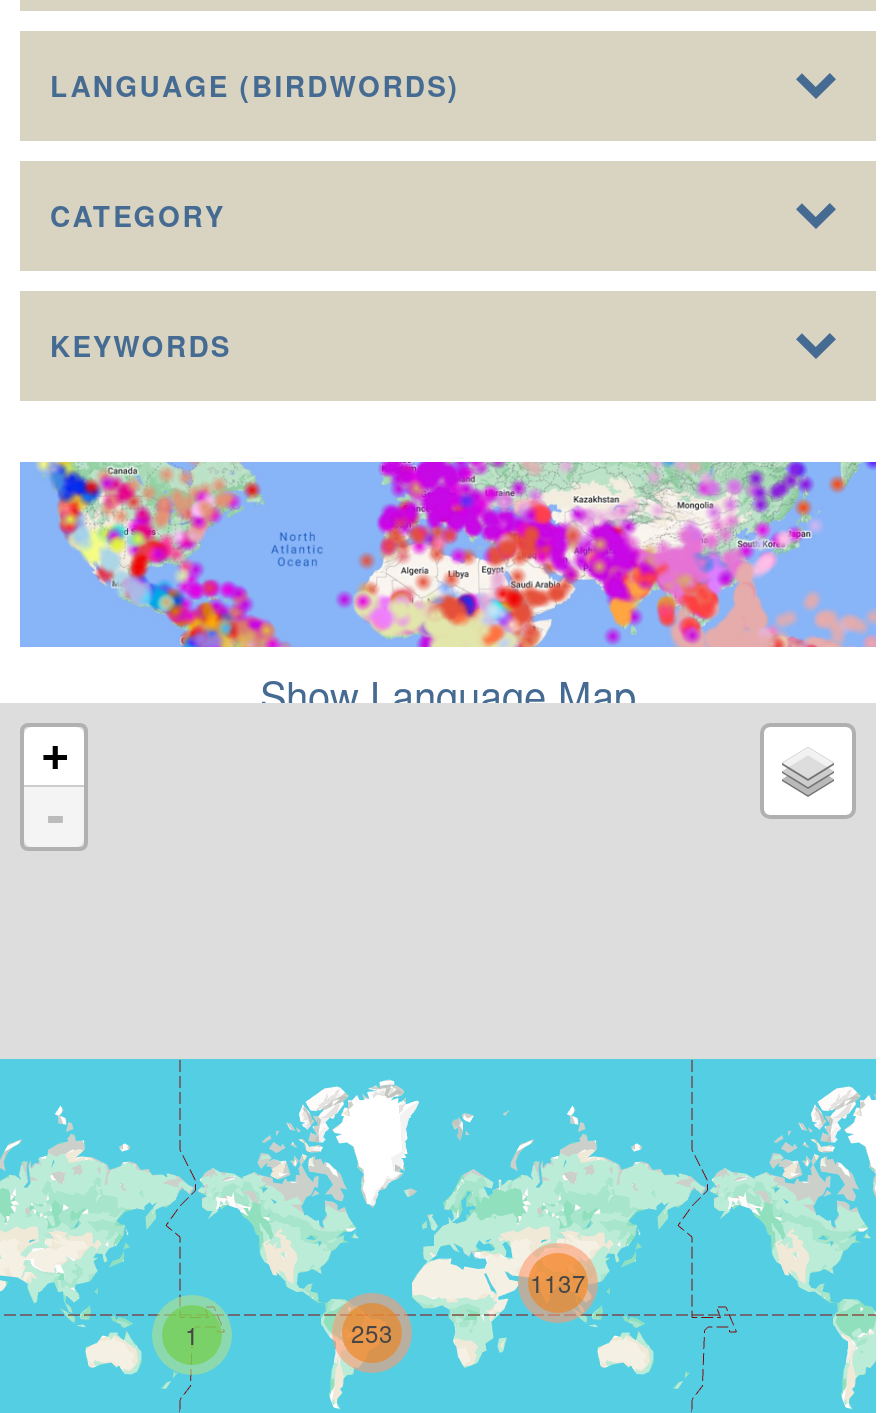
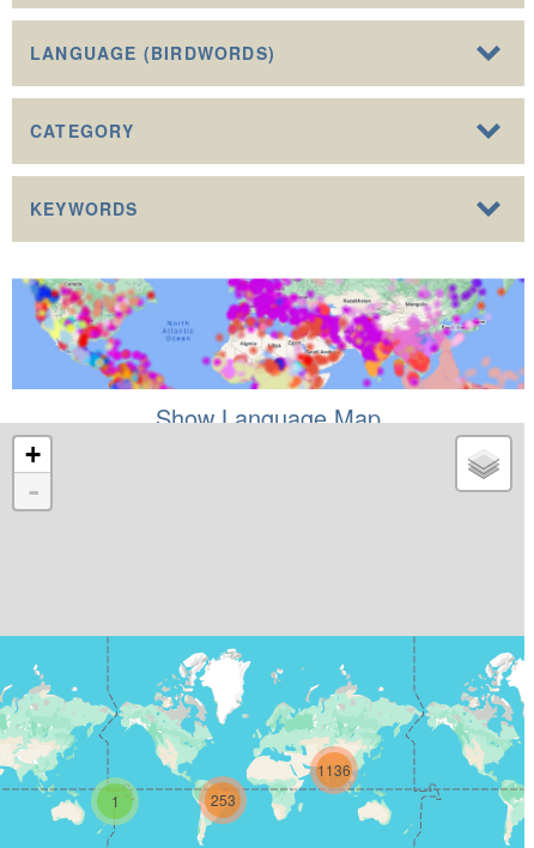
- 1137
+ 1136
